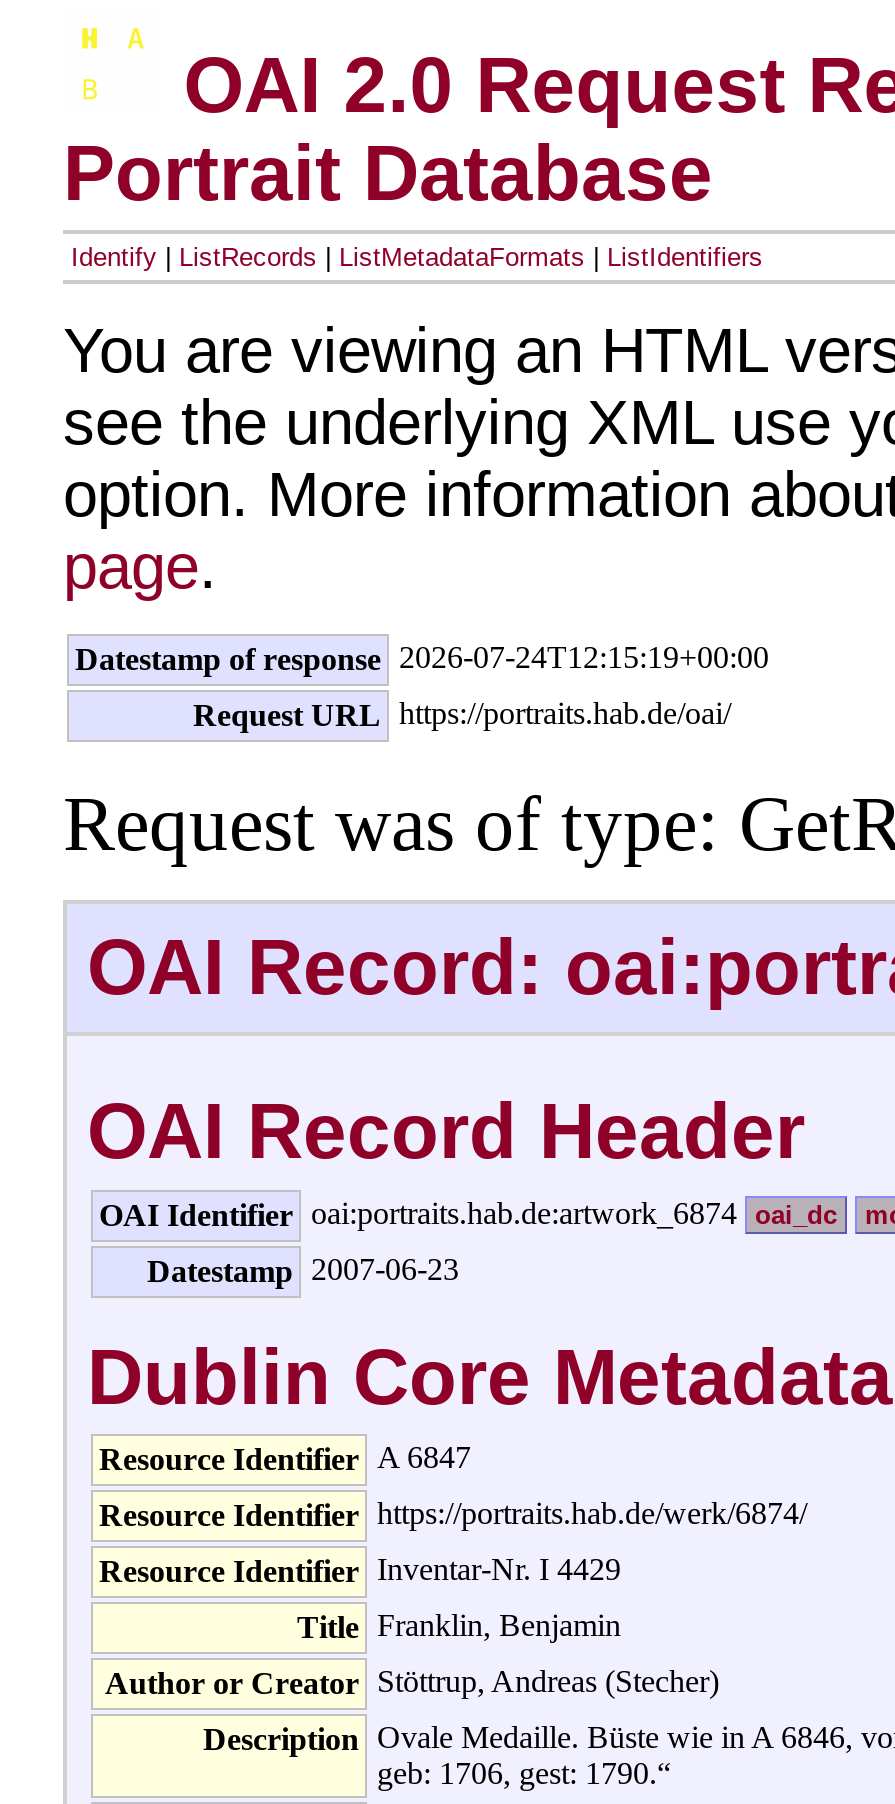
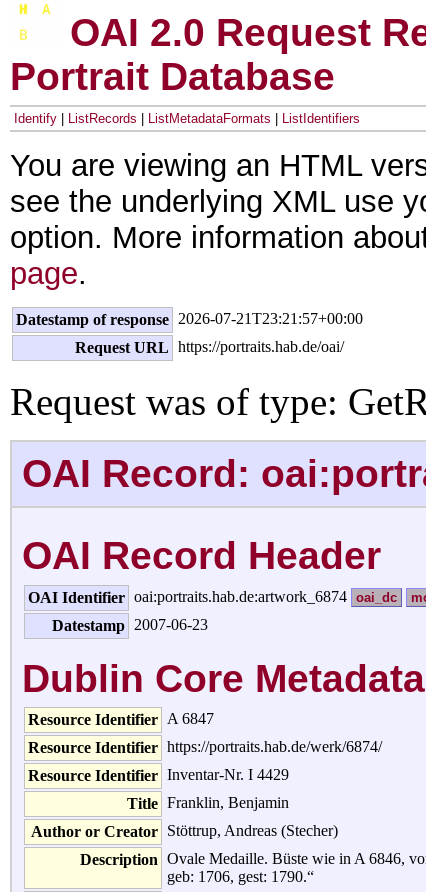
- Datestamp of response 2026-07-24T12:15:19+00:00
+ Datestamp of response 2026-07-21T23:21:57+00:00
